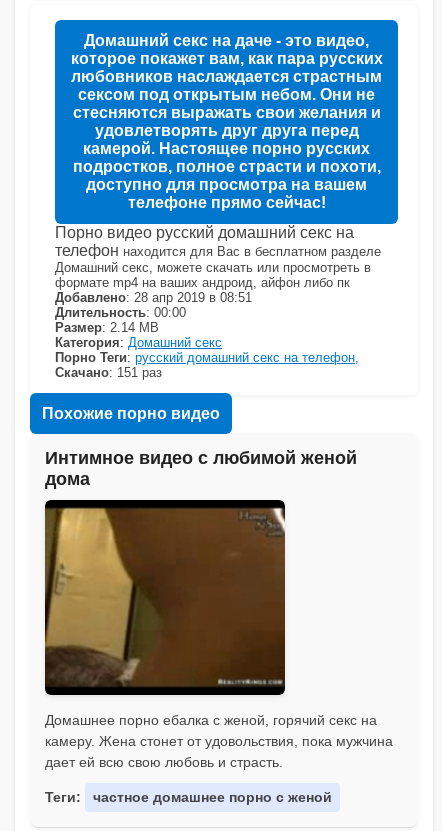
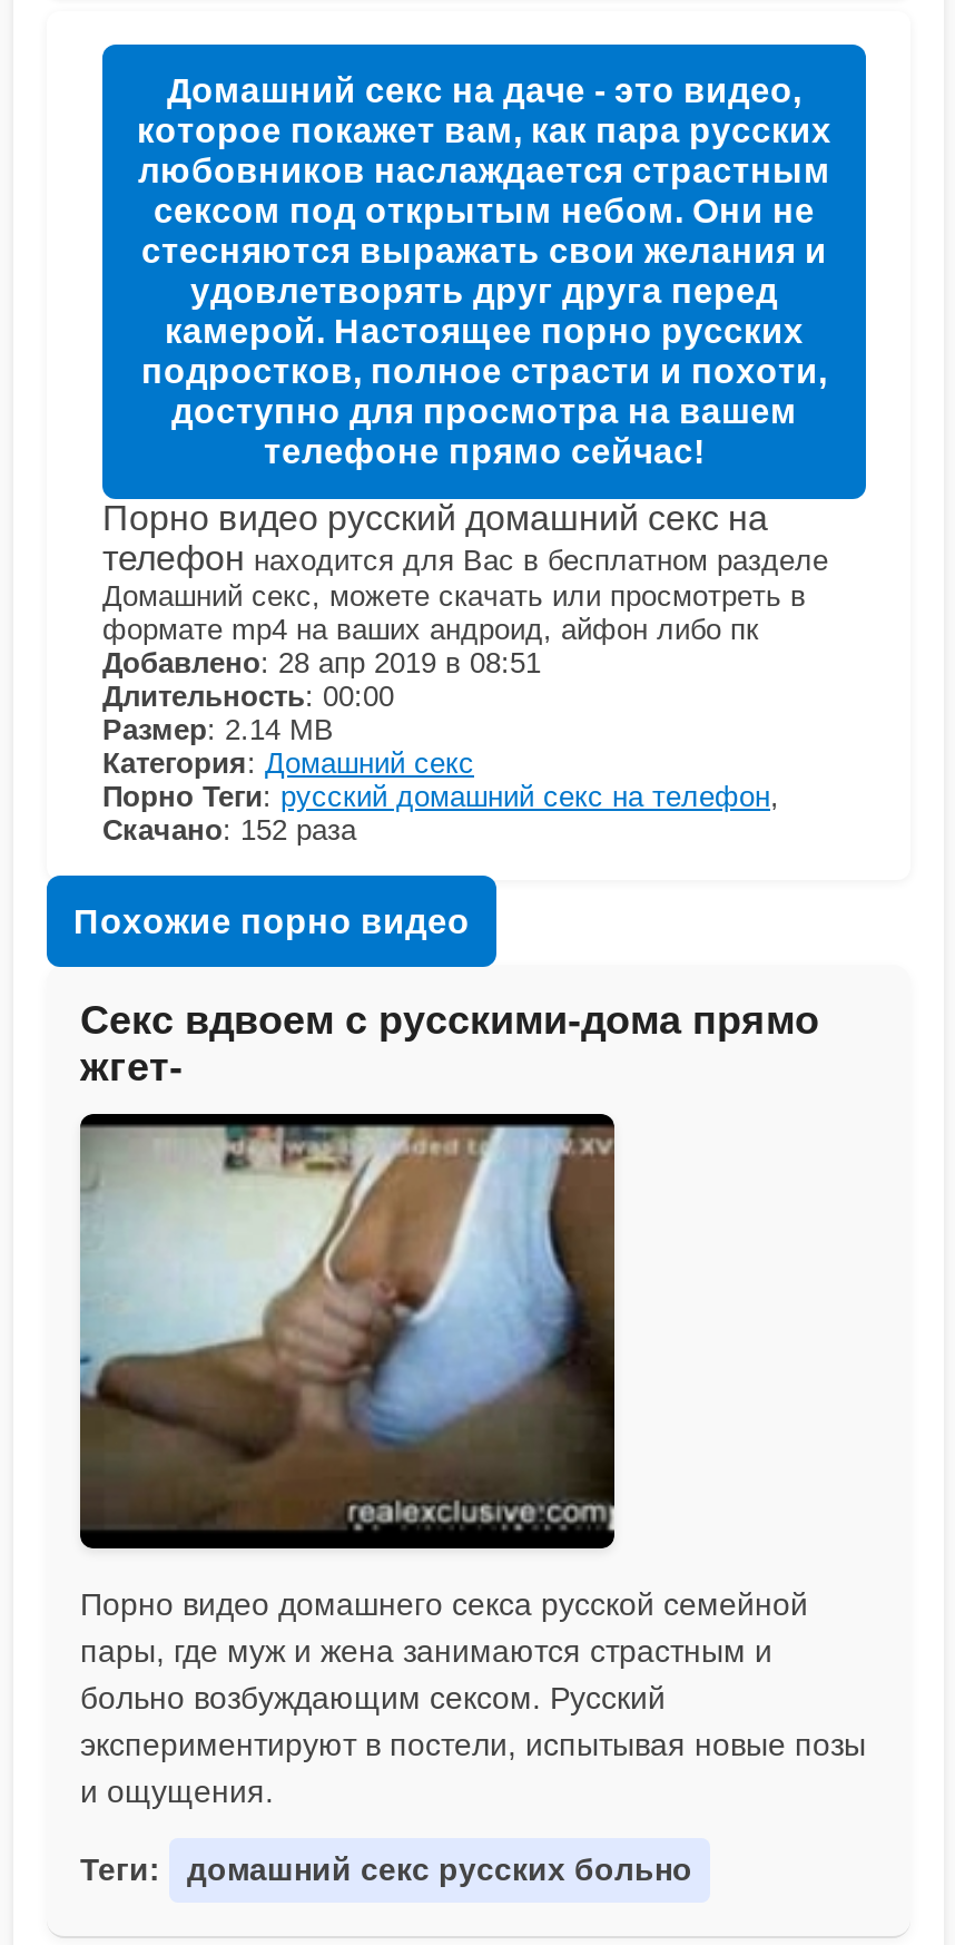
- Скачано: 151 раз
+ Скачано: 152 раза

- Интимное видео с любимой женой
- дома
+ Секс вдвоем с русскими-дома прямо
+ жгет-

- [image]
+ [image]

- Домашнее порно ебалка с женой, горячий секс на
- камеру. Жена стонет от удовольствия, пока мужчина
- дает ей всю свою любовь и страсть.
+ Порно видео домашнего секса русской семейной
+ пары, где муж и жена занимаются страстным и
+ больно возбуждающим сексом. Русский
+ экспериментируют в постели, испытывая новые позы
+ и ощущения.

- частное домашнее порно с женой
+ домашний секс русских больно
